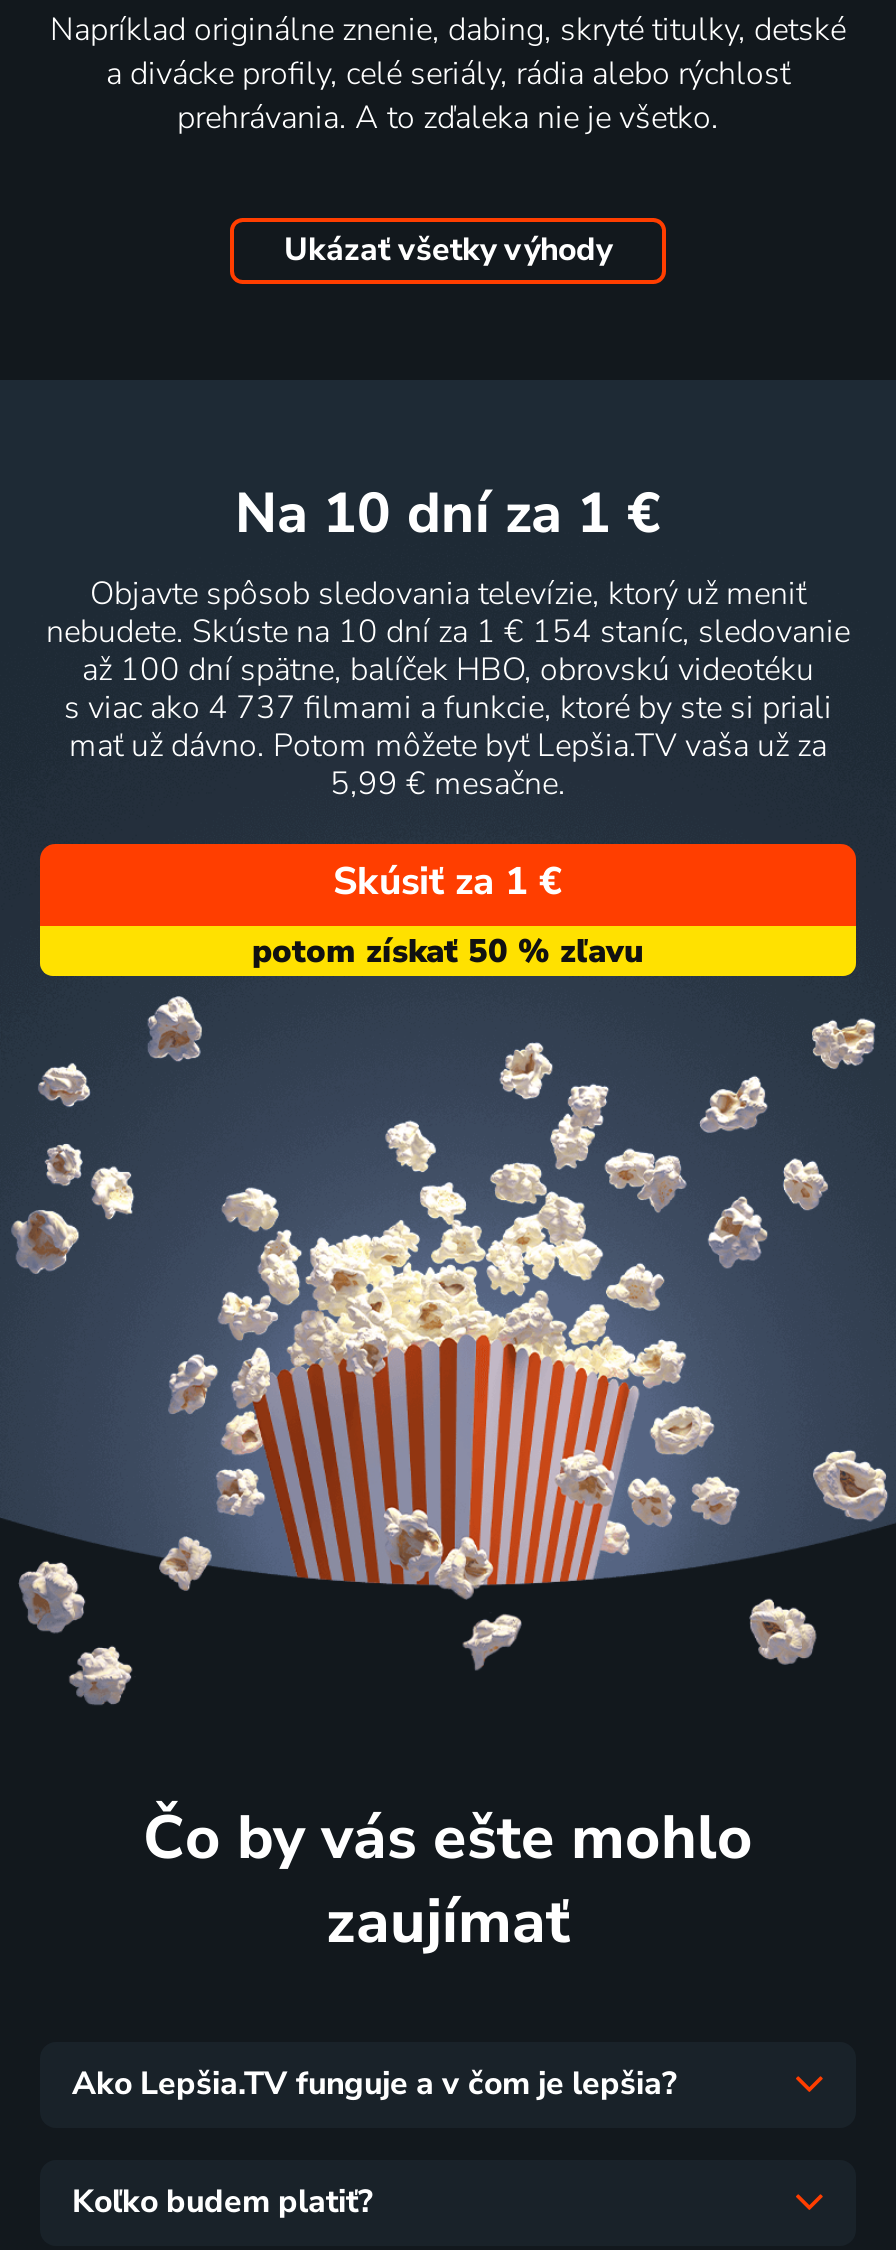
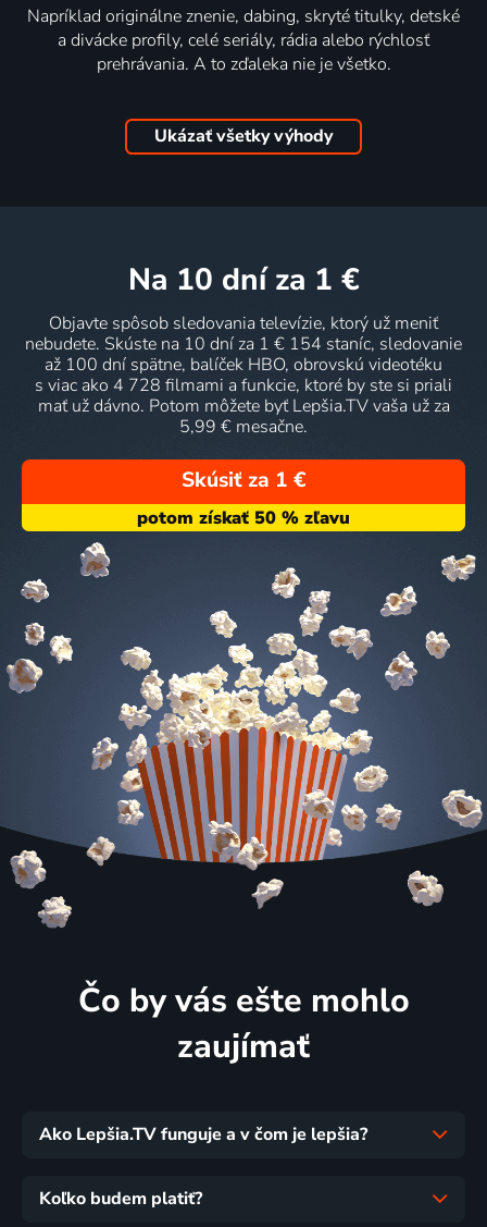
- s viac ako 4 737 filmami a funkcie, ktoré by ste si priali
+ s viac ako 4 728 filmami a funkcie, ktoré by ste si priali
